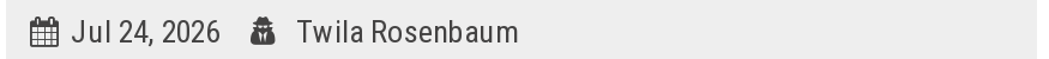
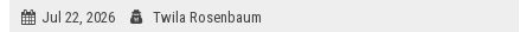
- Jul 24, 2026 Twila Rosenbaum
+ Jul 22, 2026 Twila Rosenbaum
